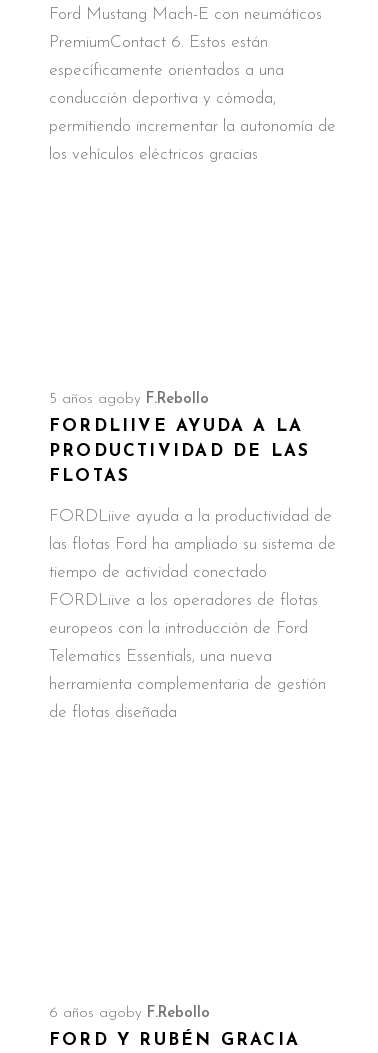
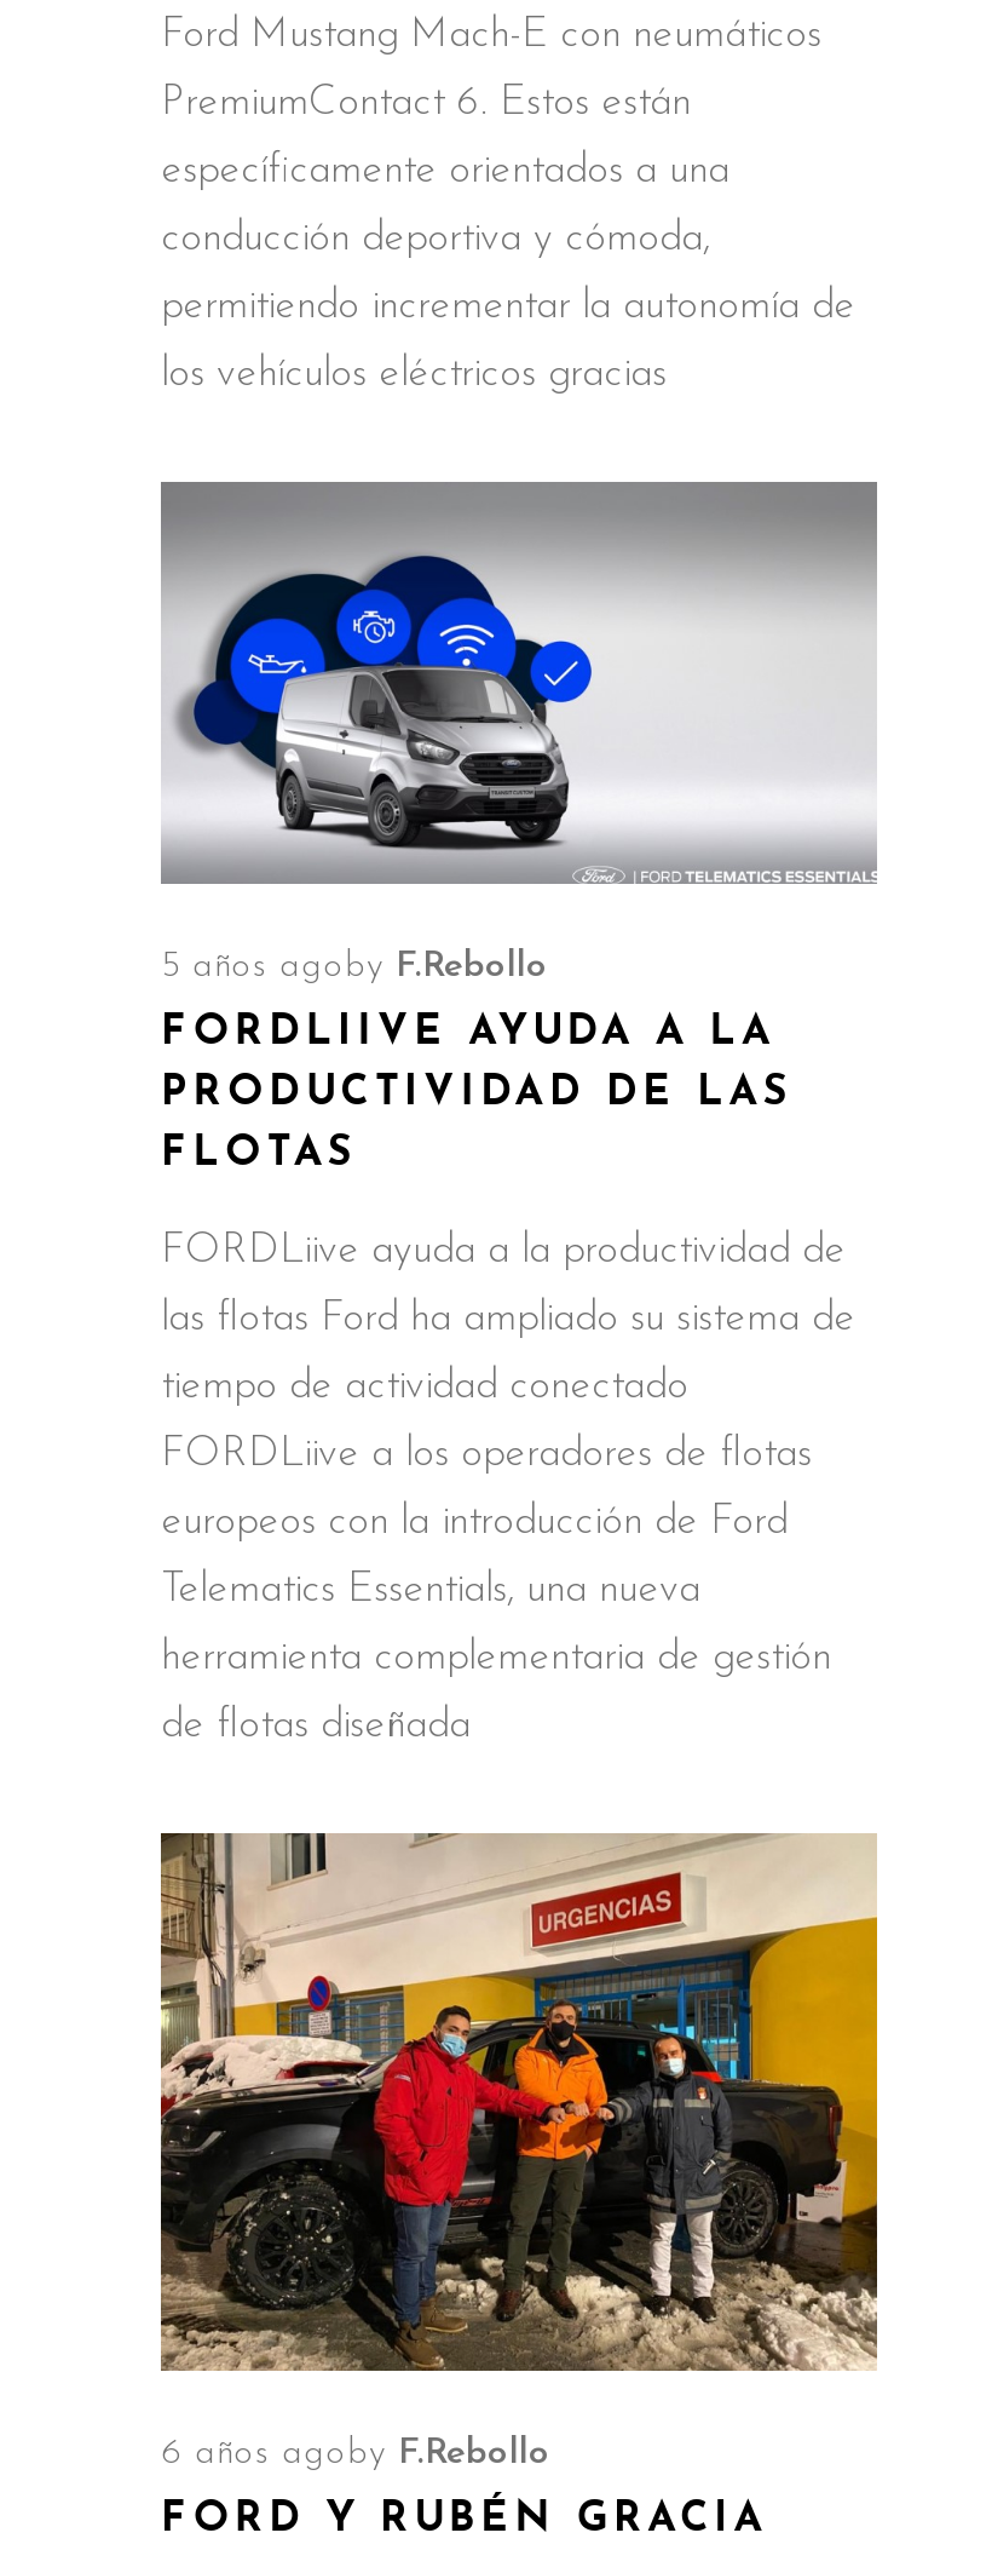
+ [image]

+ [image]
